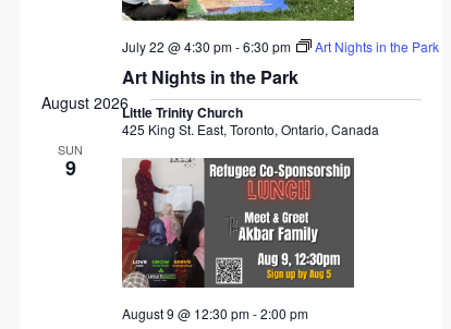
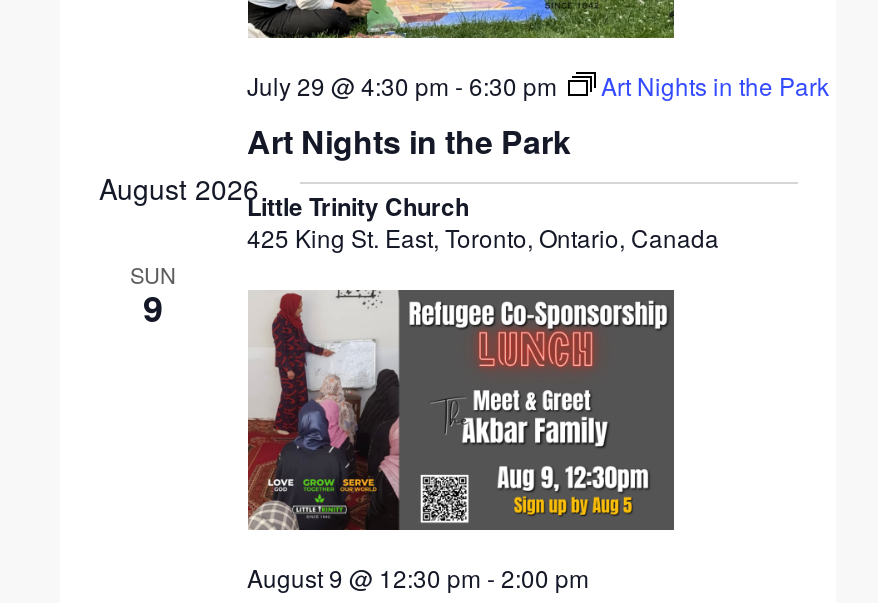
- July 22 @ 4:30 pm - 6:30 pm Art Nights in the Park
+ July 29 @ 4:30 pm - 6:30 pm Art Nights in the Park
